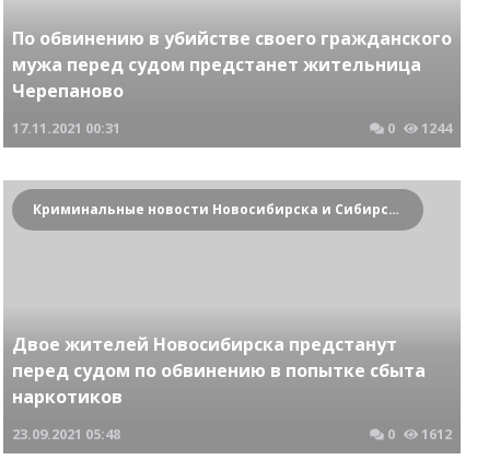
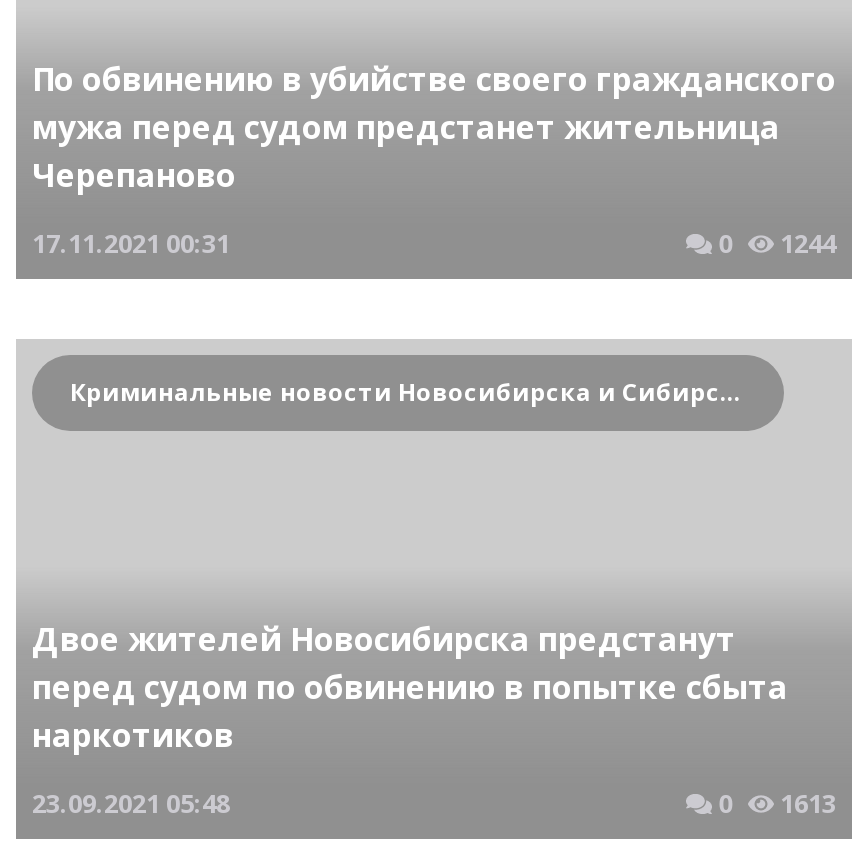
- 0 1612
+ 0 1613
